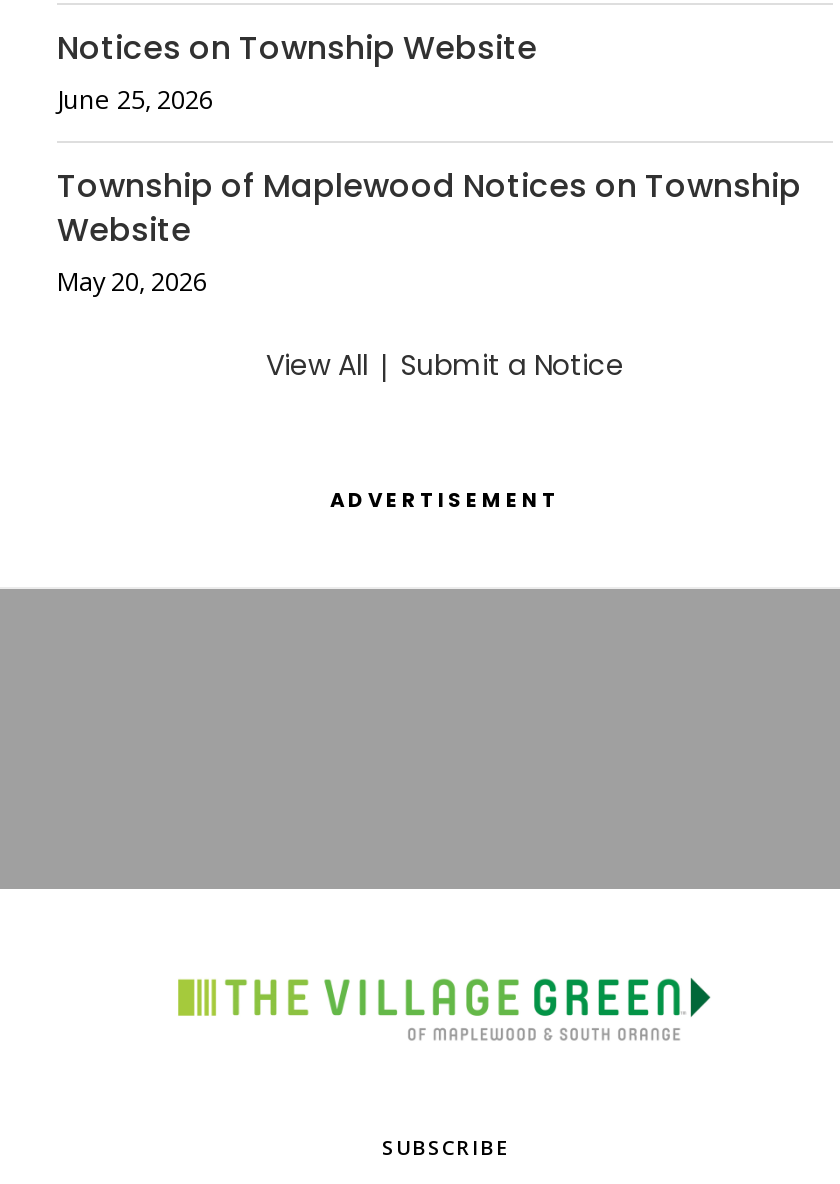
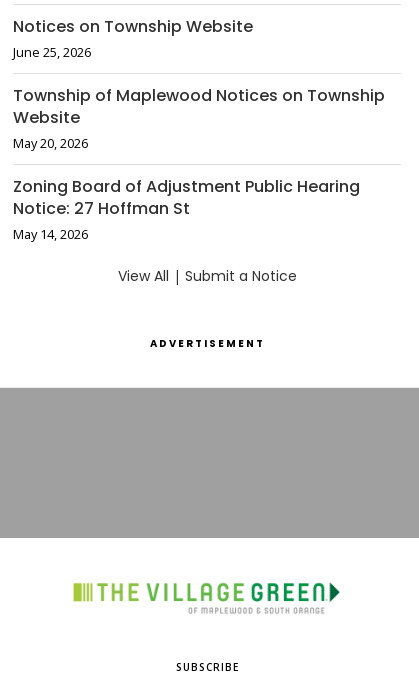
+ Zoning Board of Adjustment Public Hearing
+ Notice: 27 Hoffman St
+ May 14, 2026
